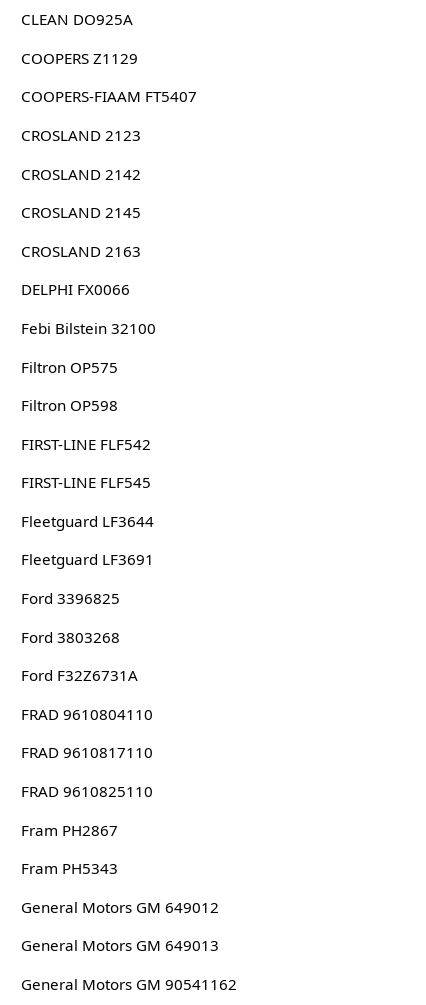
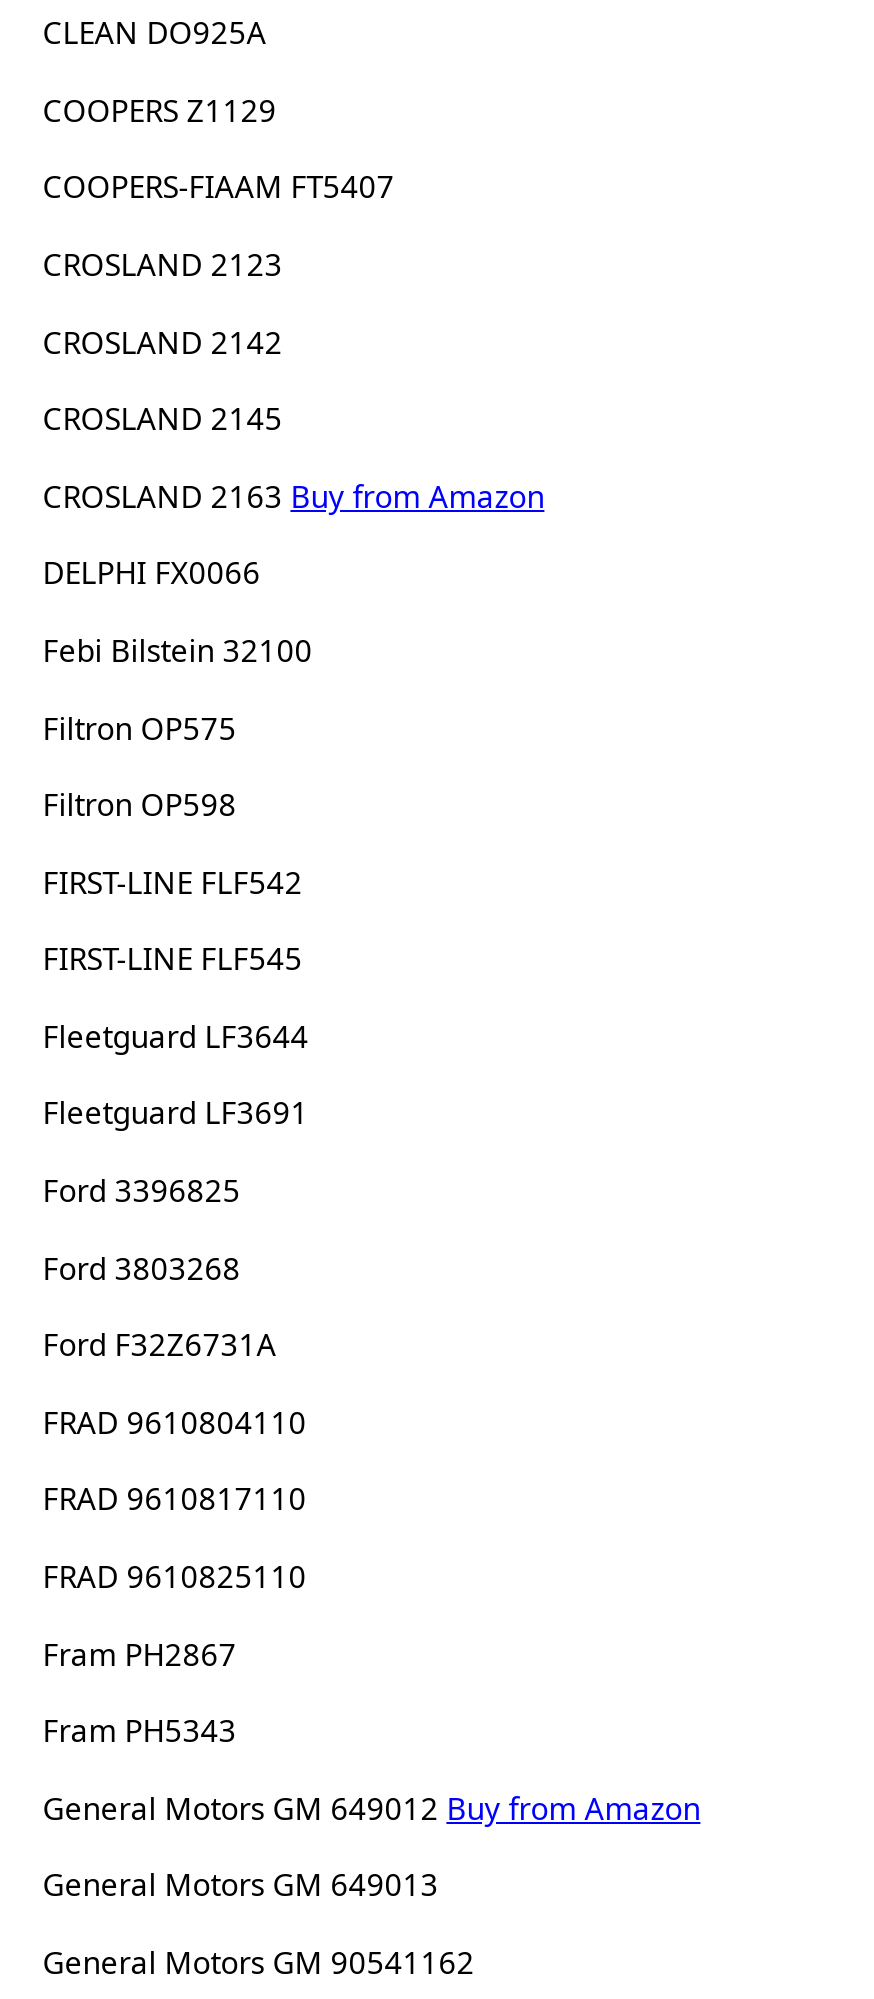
- CROSLAND 2163
+ CROSLAND 2163 Buy from Amazon

- General Motors GM 649012
+ General Motors GM 649012 Buy from Amazon
